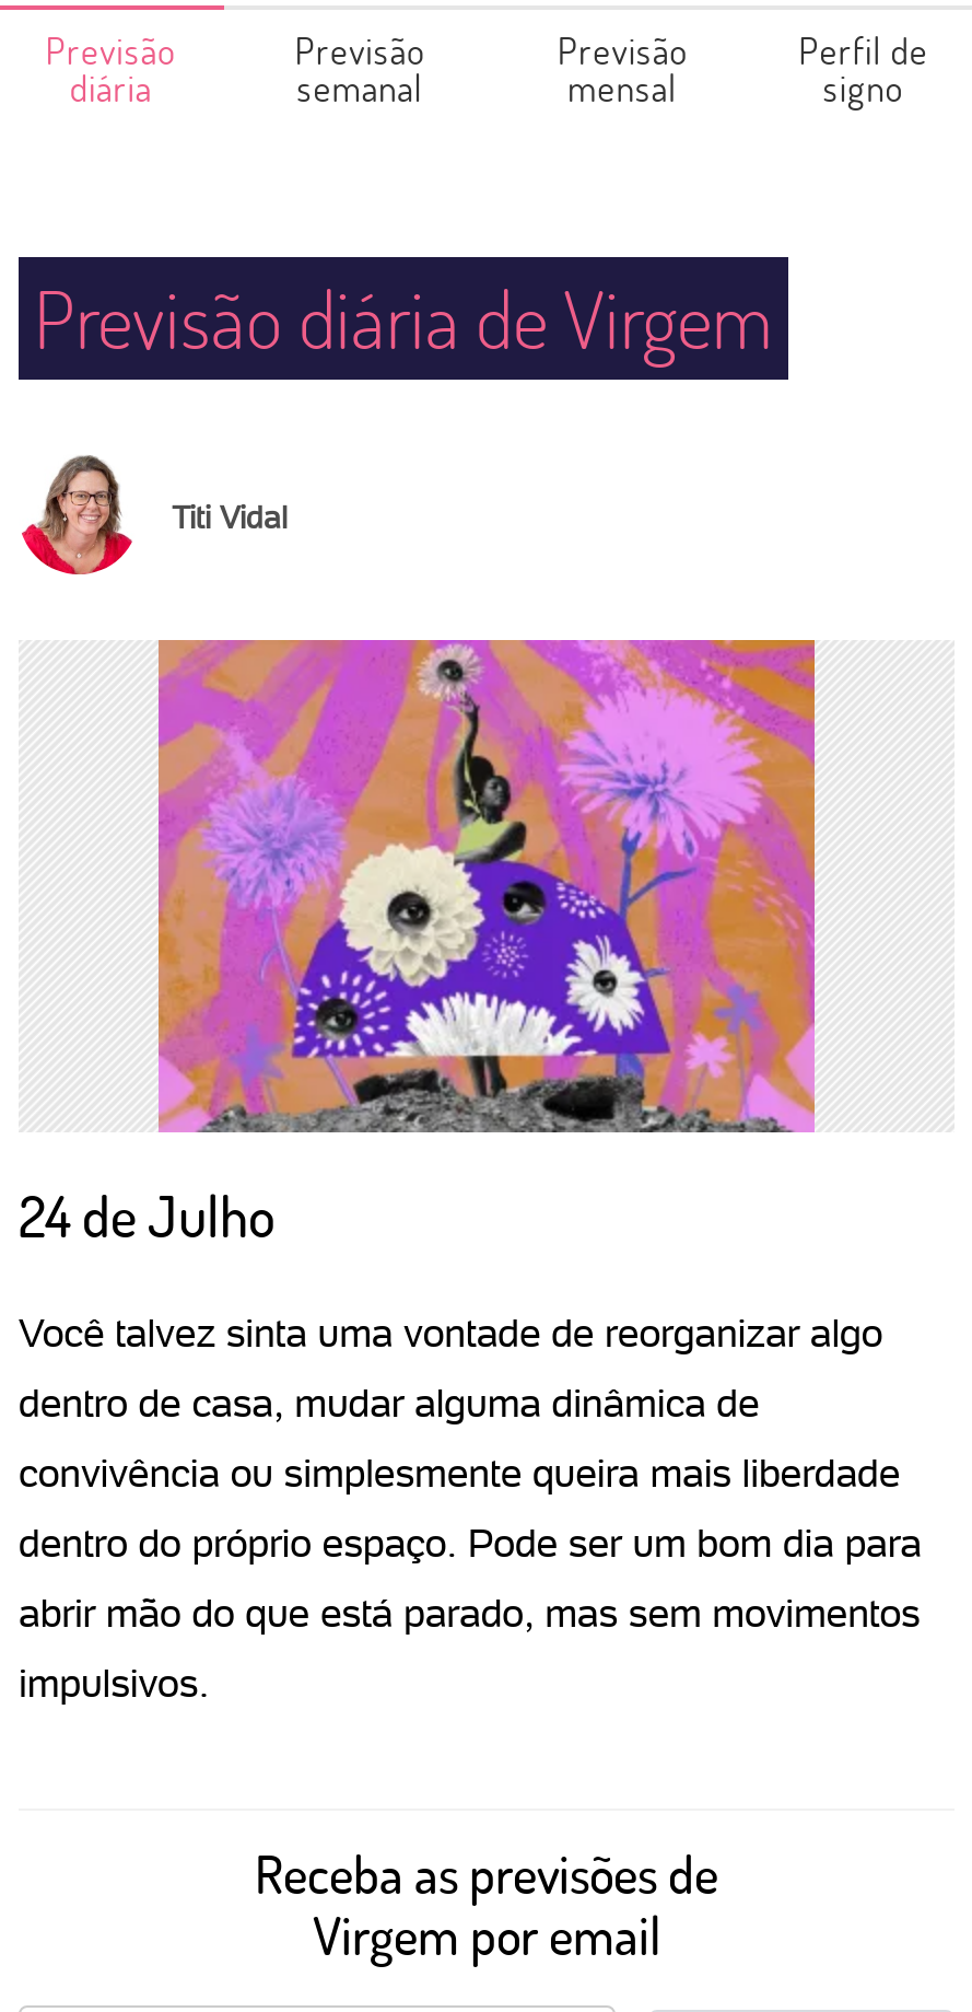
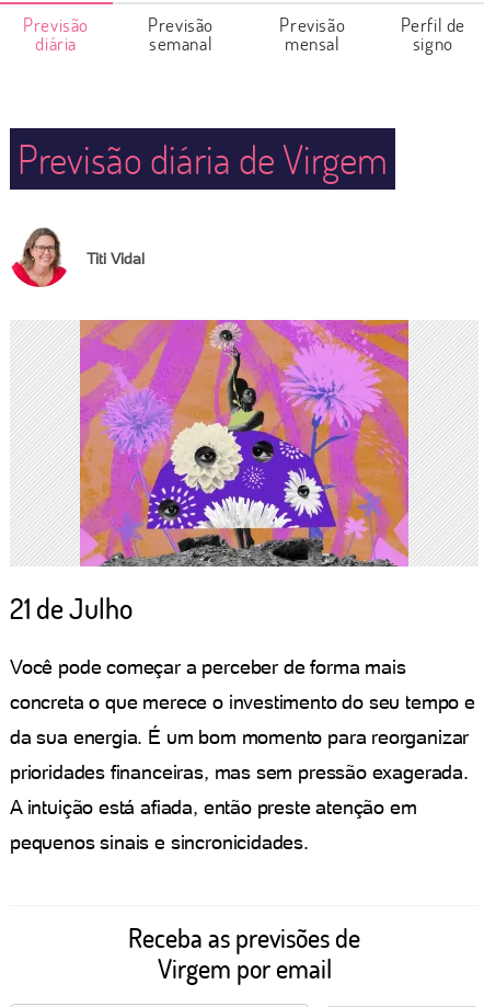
- 24 de Julho
+ 21 de Julho

- Você talvez sinta uma vontade de reorganizar algo
+ Você pode começar a perceber de forma mais

- dentro de casa, mudar alguma dinâmica de
+ concreta o que merece o investimento do seu tempo e

- convivência ou simplesmente queira mais liberdade
+ da sua energia. É um bom momento para reorganizar

- dentro do próprio espaço. Pode ser um bom dia para
+ prioridades financeiras, mas sem pressão exagerada.

- abrir mão do que está parado, mas sem movimentos
+ A intuição está afiada, então preste atenção em

- impulsivos.
+ pequenos sinais e sincronicidades.
